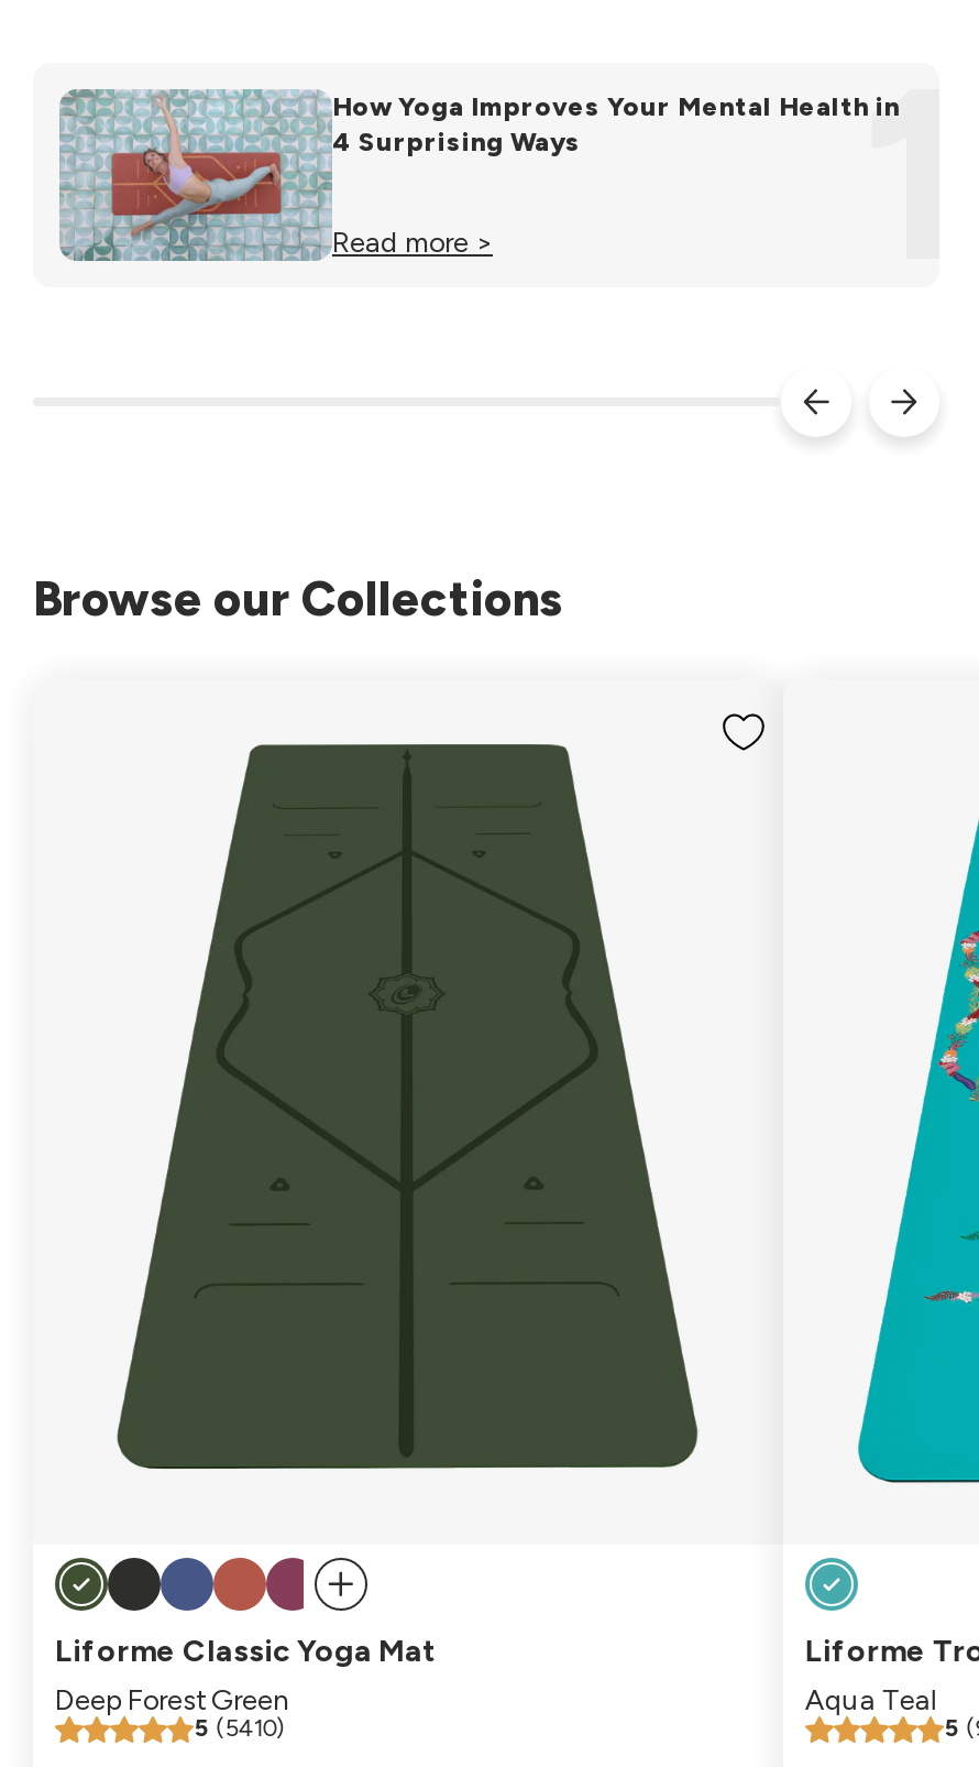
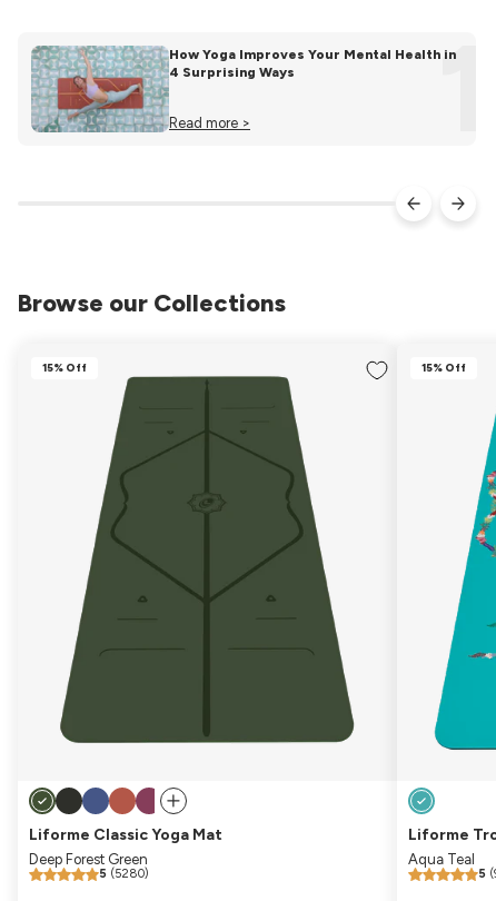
+ 15% Off

+ 15% Off

- 5 (5410)
+ 5 (5280)
